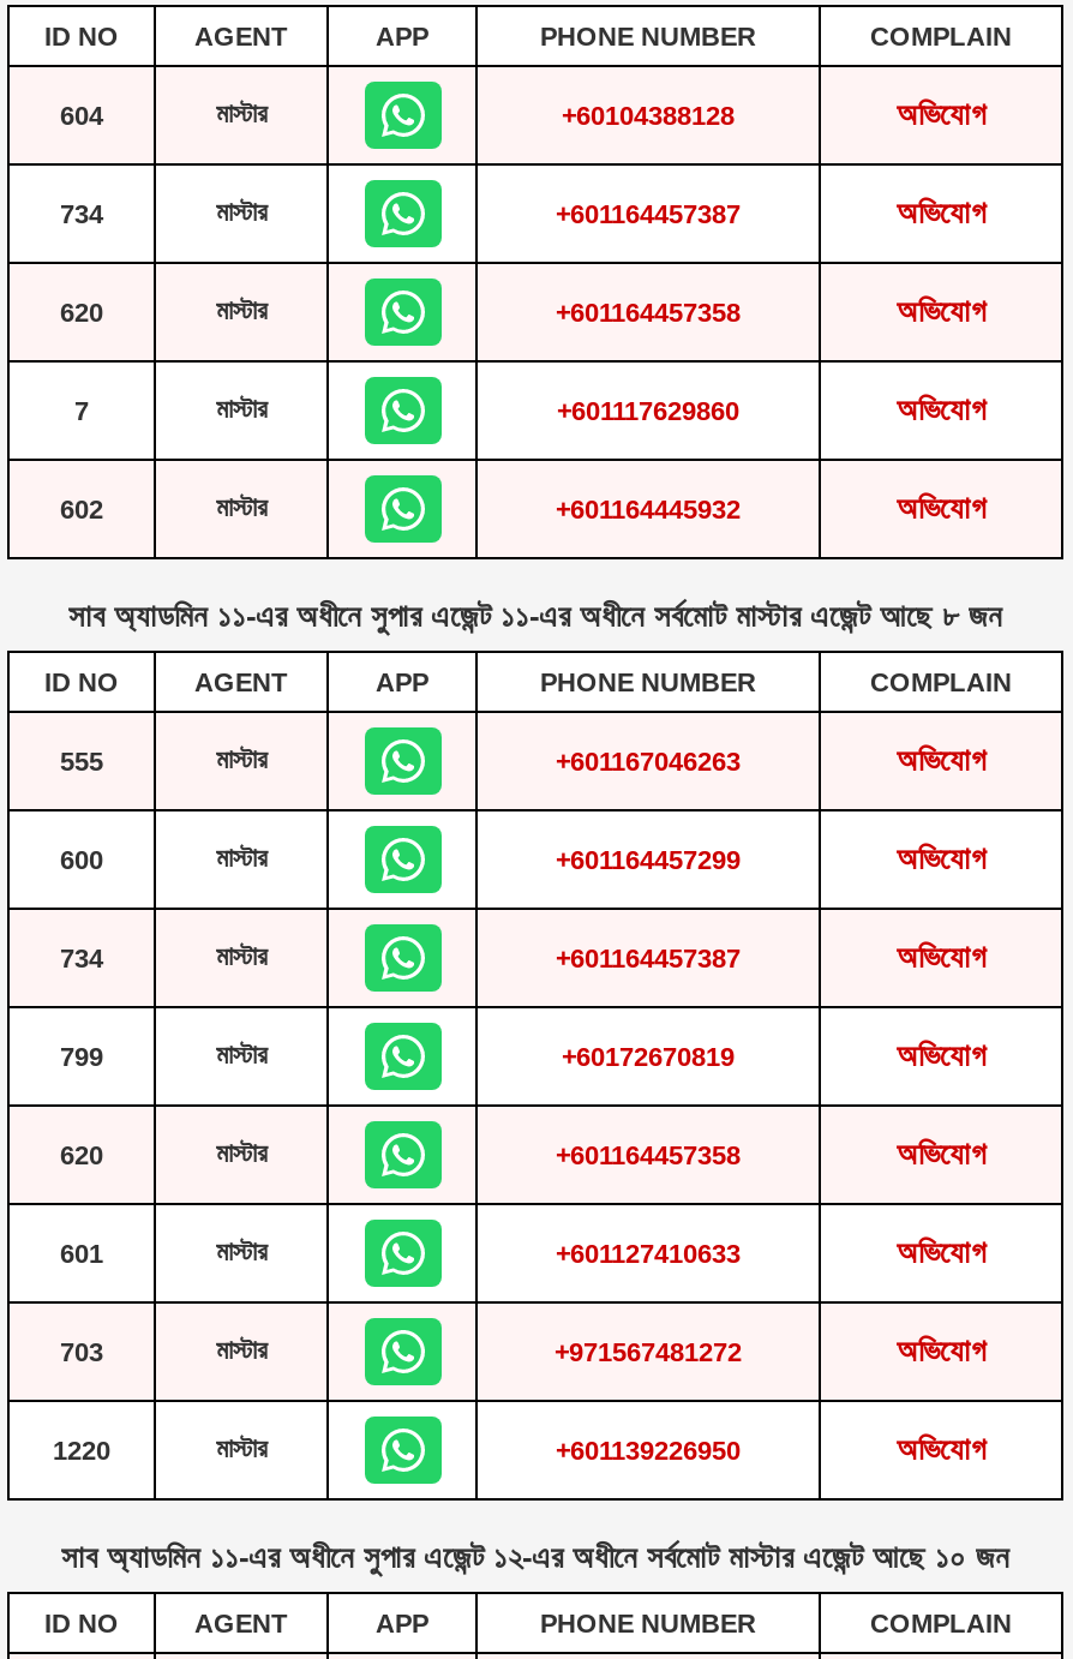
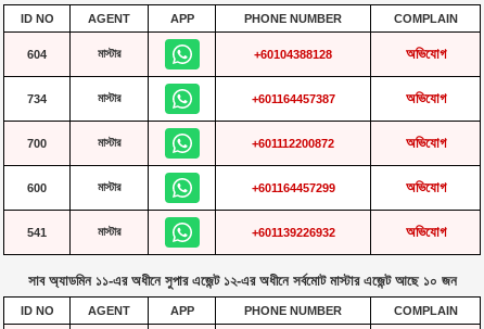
- +601164457358
- অভিযোগ
- 7
- মাস্টার
- +601117629860
- অভিযোগ
- 602
- মাস্টার
- +601164445932
- অভিযোগ
- সাব অ্যাডমিন ১১-এর অধীনে সুপার এজেন্ট ১১-এর অধীনে সর্বমোট মাস্টার এজেন্ট আছে ৮ জন
- ID NO
- AGENT
- APP
- PHONE NUMBER
- COMPLAIN
- 555
- মাস্টার
- +601167046263
+ +601112200872

- 620
+ 700

- +601164457387
- অভিযোগ
- 799
- মাস্টার
- +60172670819
- অভিযোগ
- 620
- মাস্টার
- +601164457358
- অভিযোগ
- 601
- মাস্টার
- +601127410633
- অভিযোগ
- 703
- মাস্টার
- +971567481272
- অভিযোগ
- 1220
- মাস্টার
- +601139226950
+ +601139226932

- 734
+ 541
